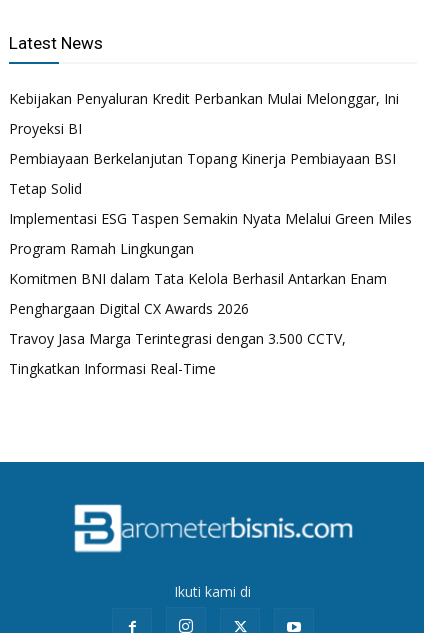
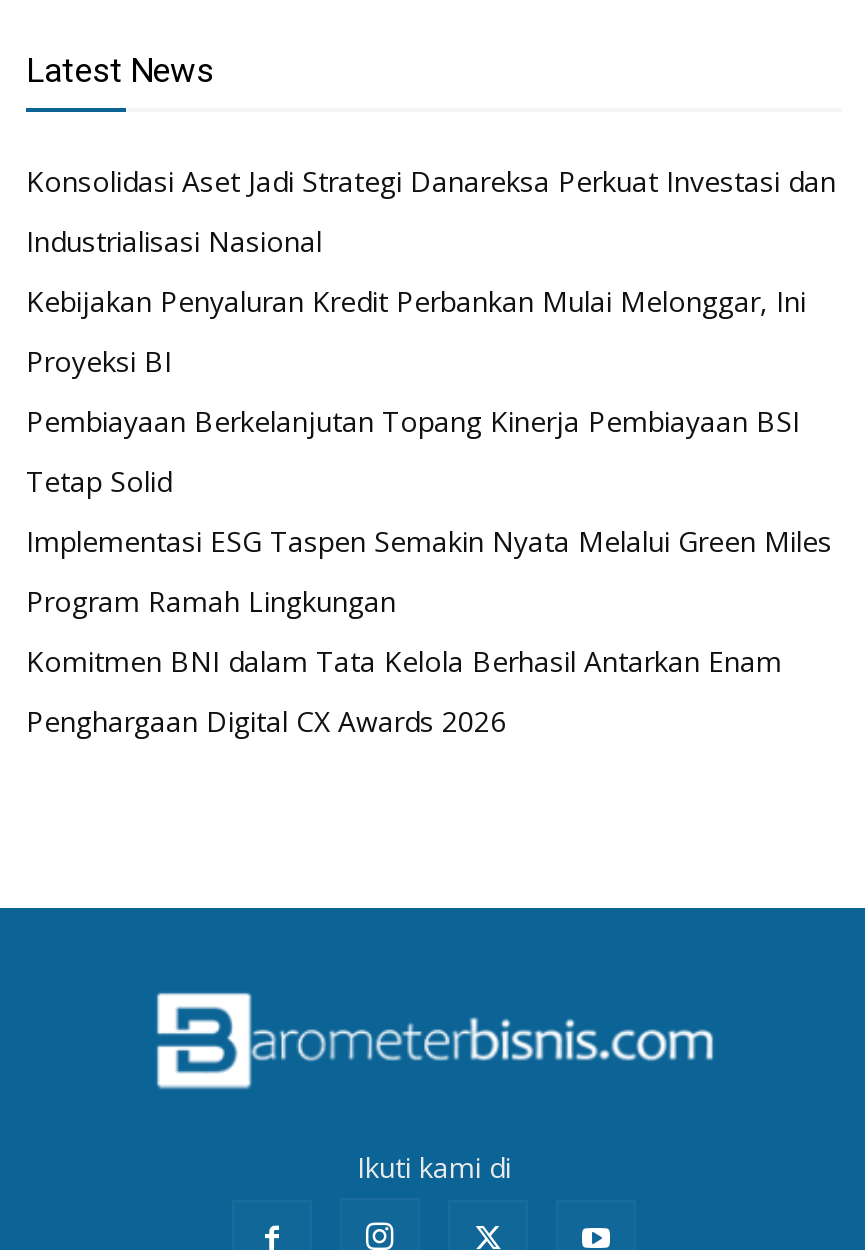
+ Konsolidasi Aset Jadi Strategi Danareksa Perkuat Investasi dan
+ Industrialisasi Nasional

moved down: Kebijakan Penyaluran Kredit Perbankan Mulai Melonggar, Ini | Proyeksi BI | Pembiayaan Berkelanjutan Topang Kinerja Pembiayaan BSI | Tetap Solid | Implementasi ESG Taspen Semakin Nyata Melalui Green Miles | Program Ramah Lingkungan | Komitmen BNI dalam Tata Kelola Berhasil Antarkan Enam | Penghargaan Digital CX Awards 2026

- Travoy Jasa Marga Terintegrasi dengan 3.500 CCTV,
- Tingkatkan Informasi Real-Time
